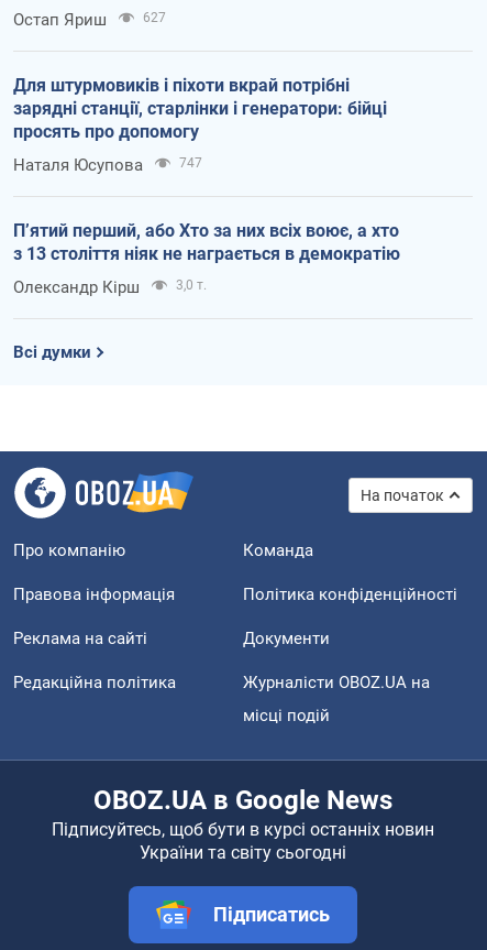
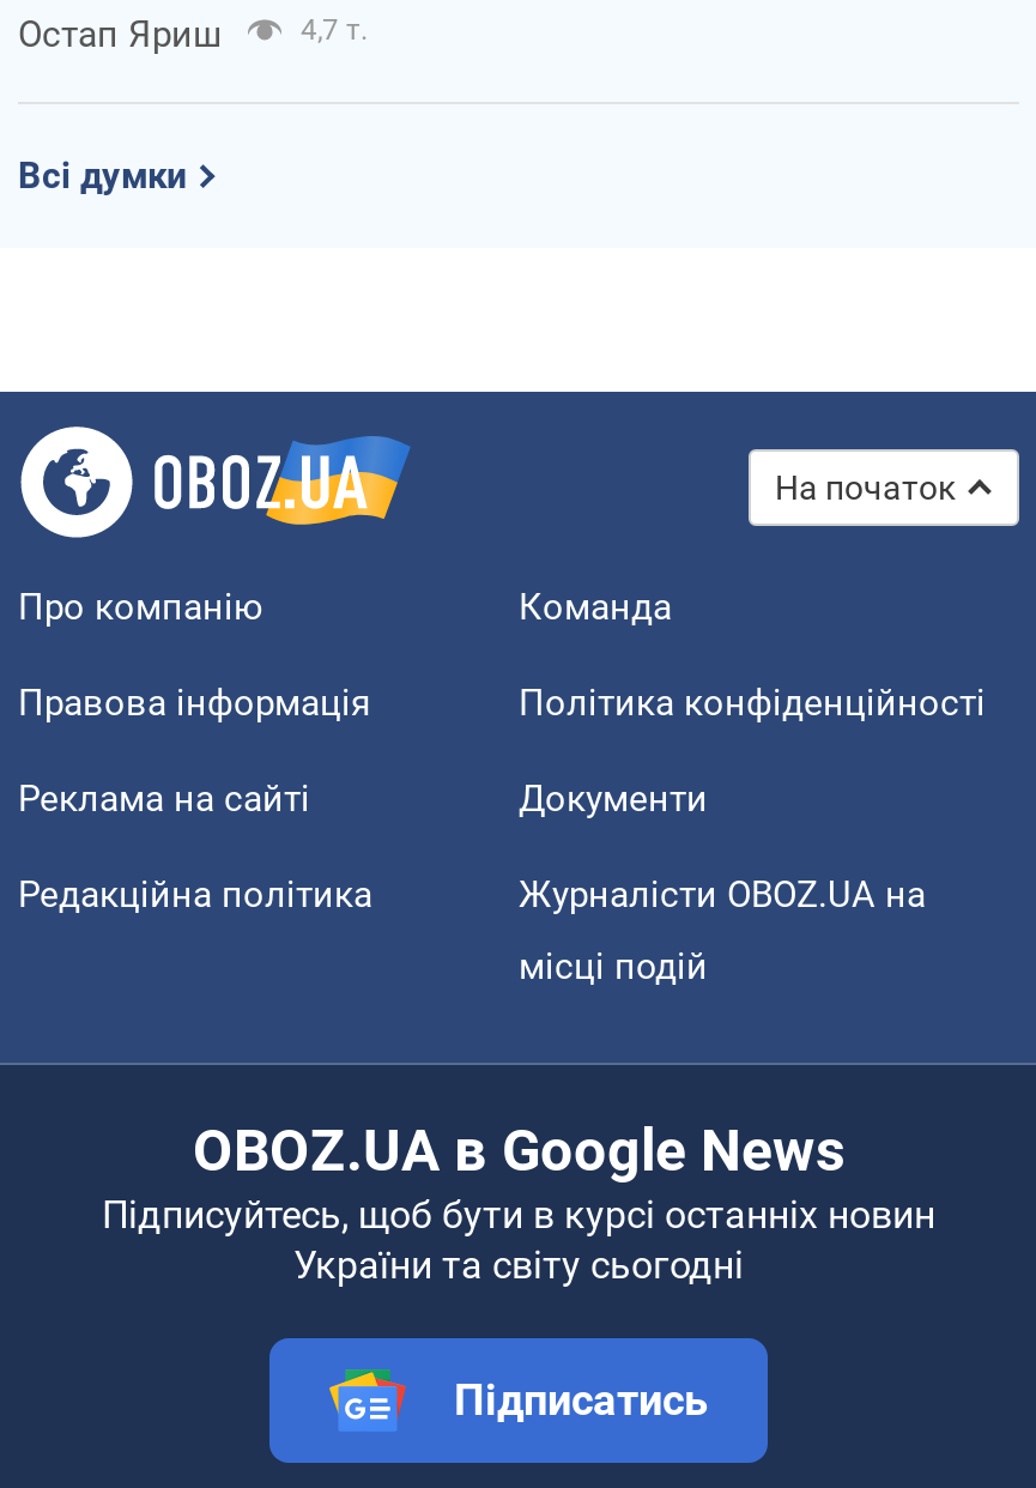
- 627
- Для штурмовиків і піхоти вкрай потрібні
- зарядні станції, старлінки і генератори: бійці
- просять про допомогу
- Наталя Юсупова
- 747
- П’ятий перший, або Хто за них всіх воює, а хто
- з 13 століття ніяк не награється в демократію
- Олександр Кірш
- 3,0 т.
+ 4,7 т.
